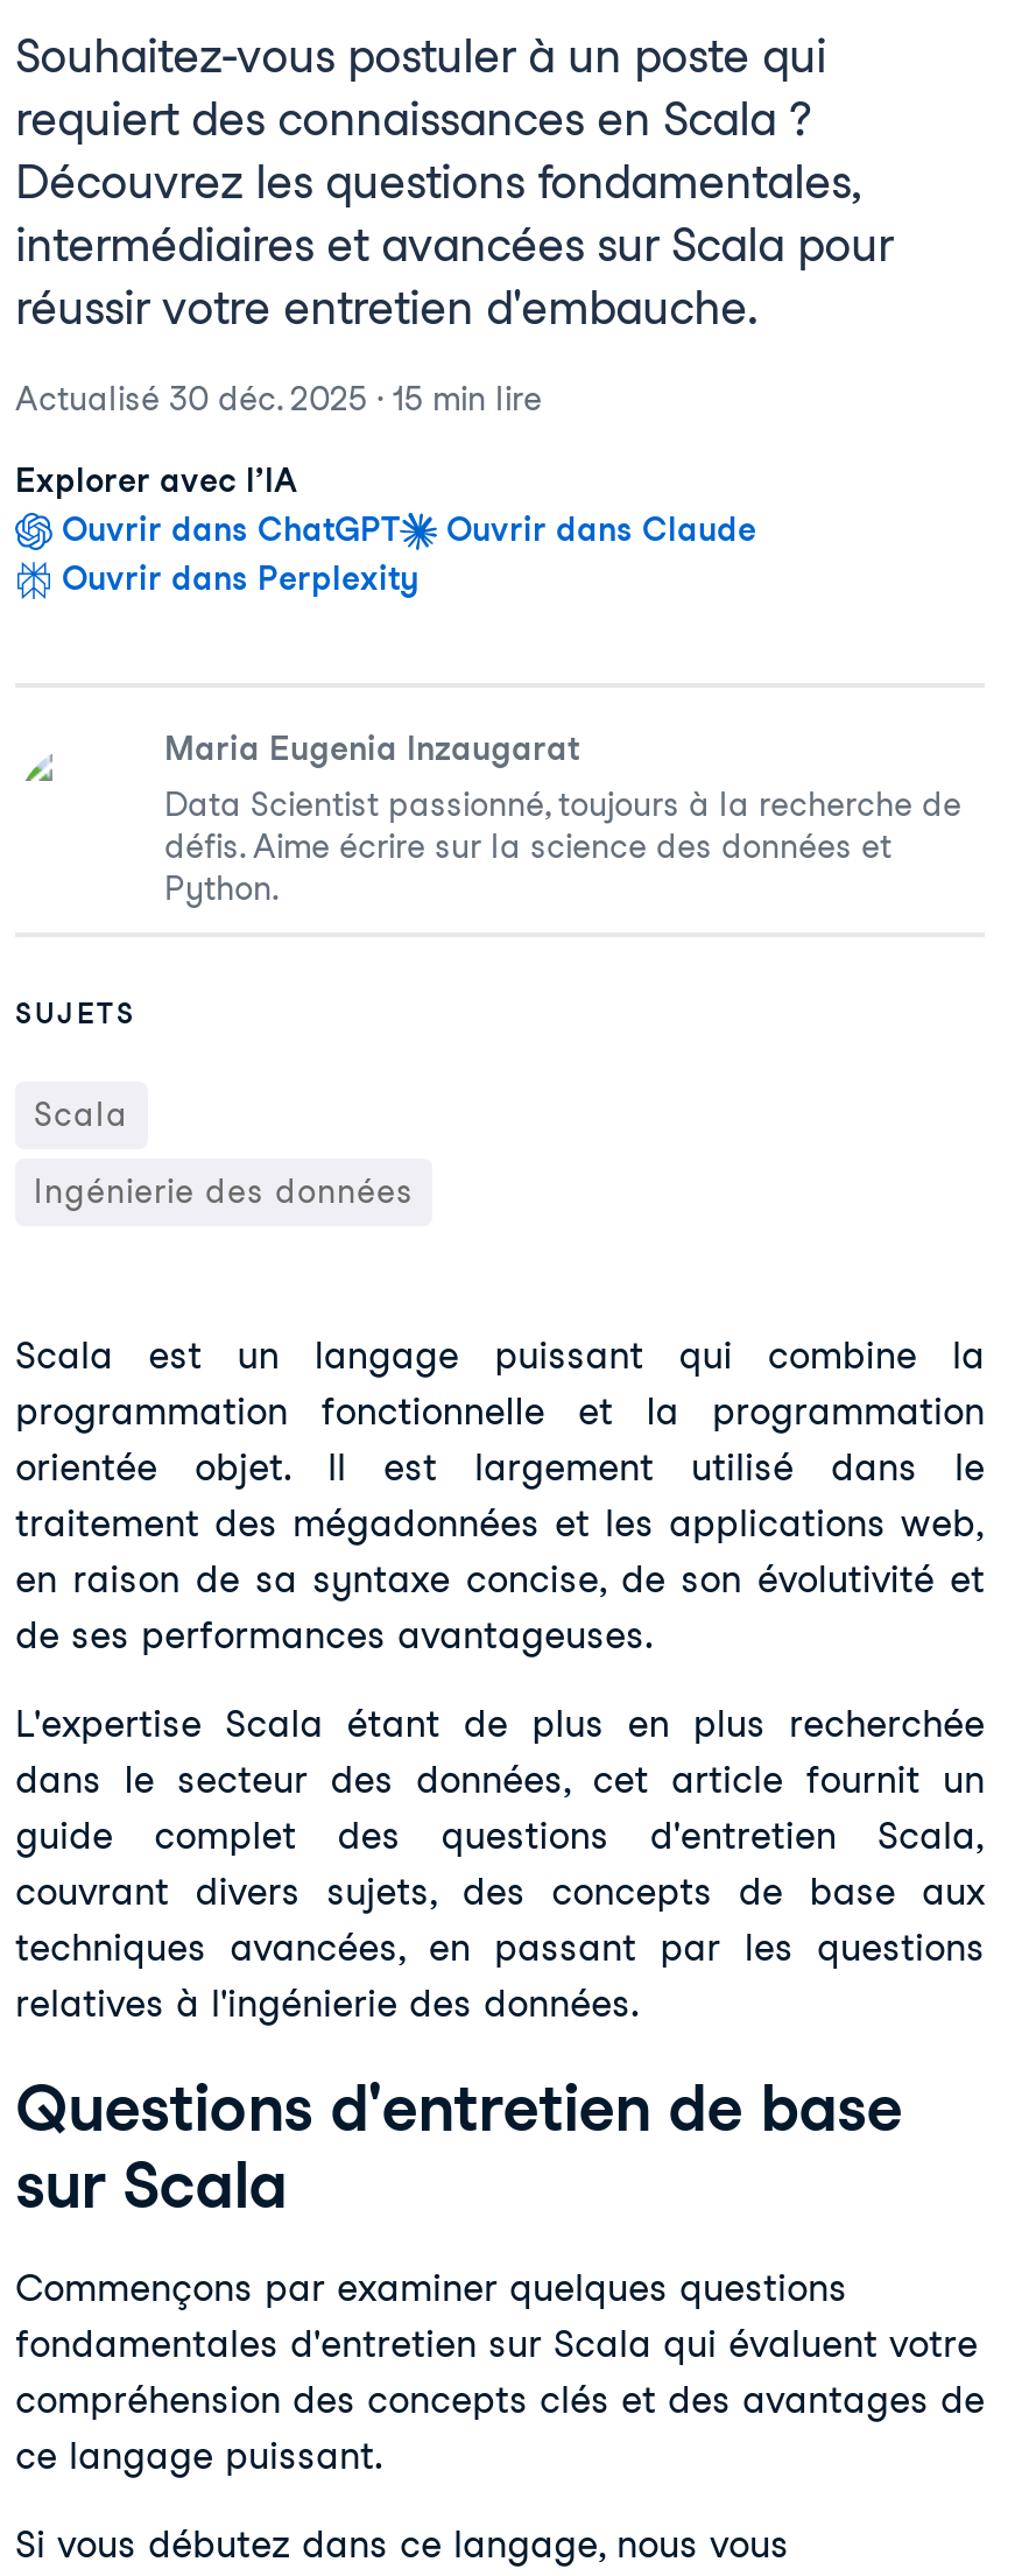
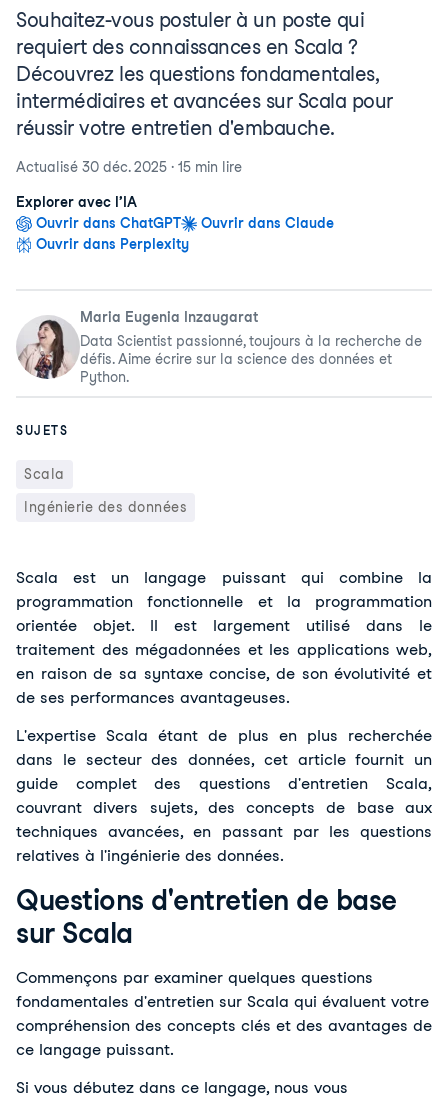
+ [image]
